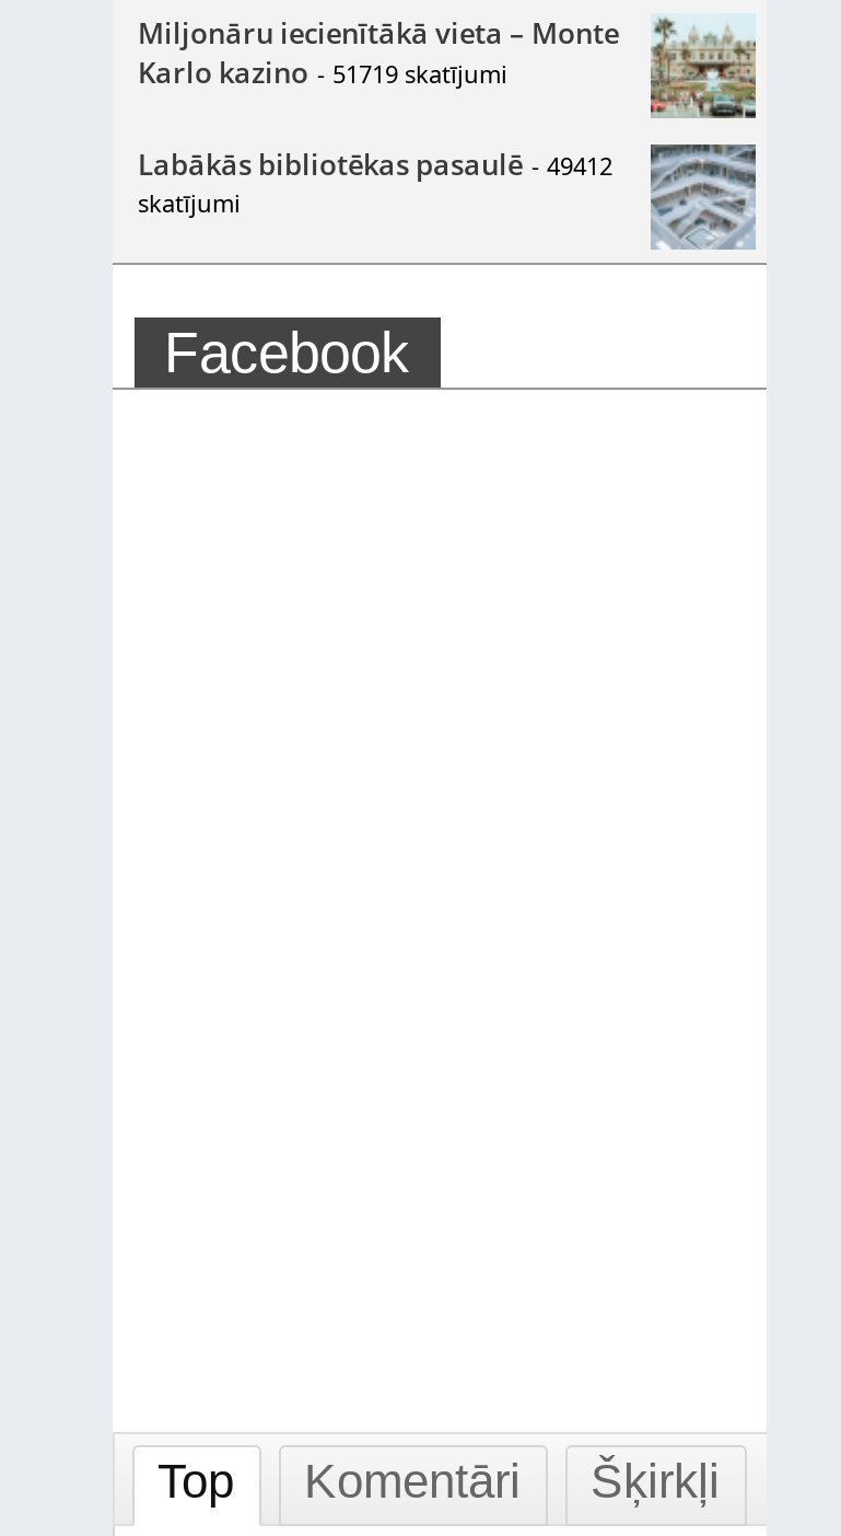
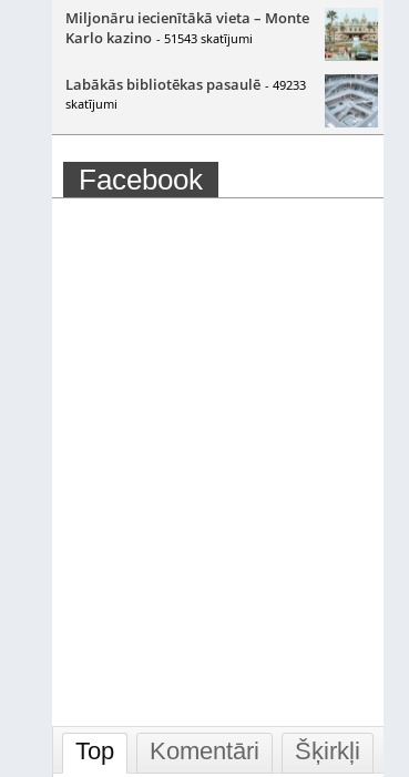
- Karlo kazino - 51719 skatījumi
+ Karlo kazino - 51543 skatījumi

- Labākās bibliotēkas pasaulē - 49412
+ Labākās bibliotēkas pasaulē - 49233
